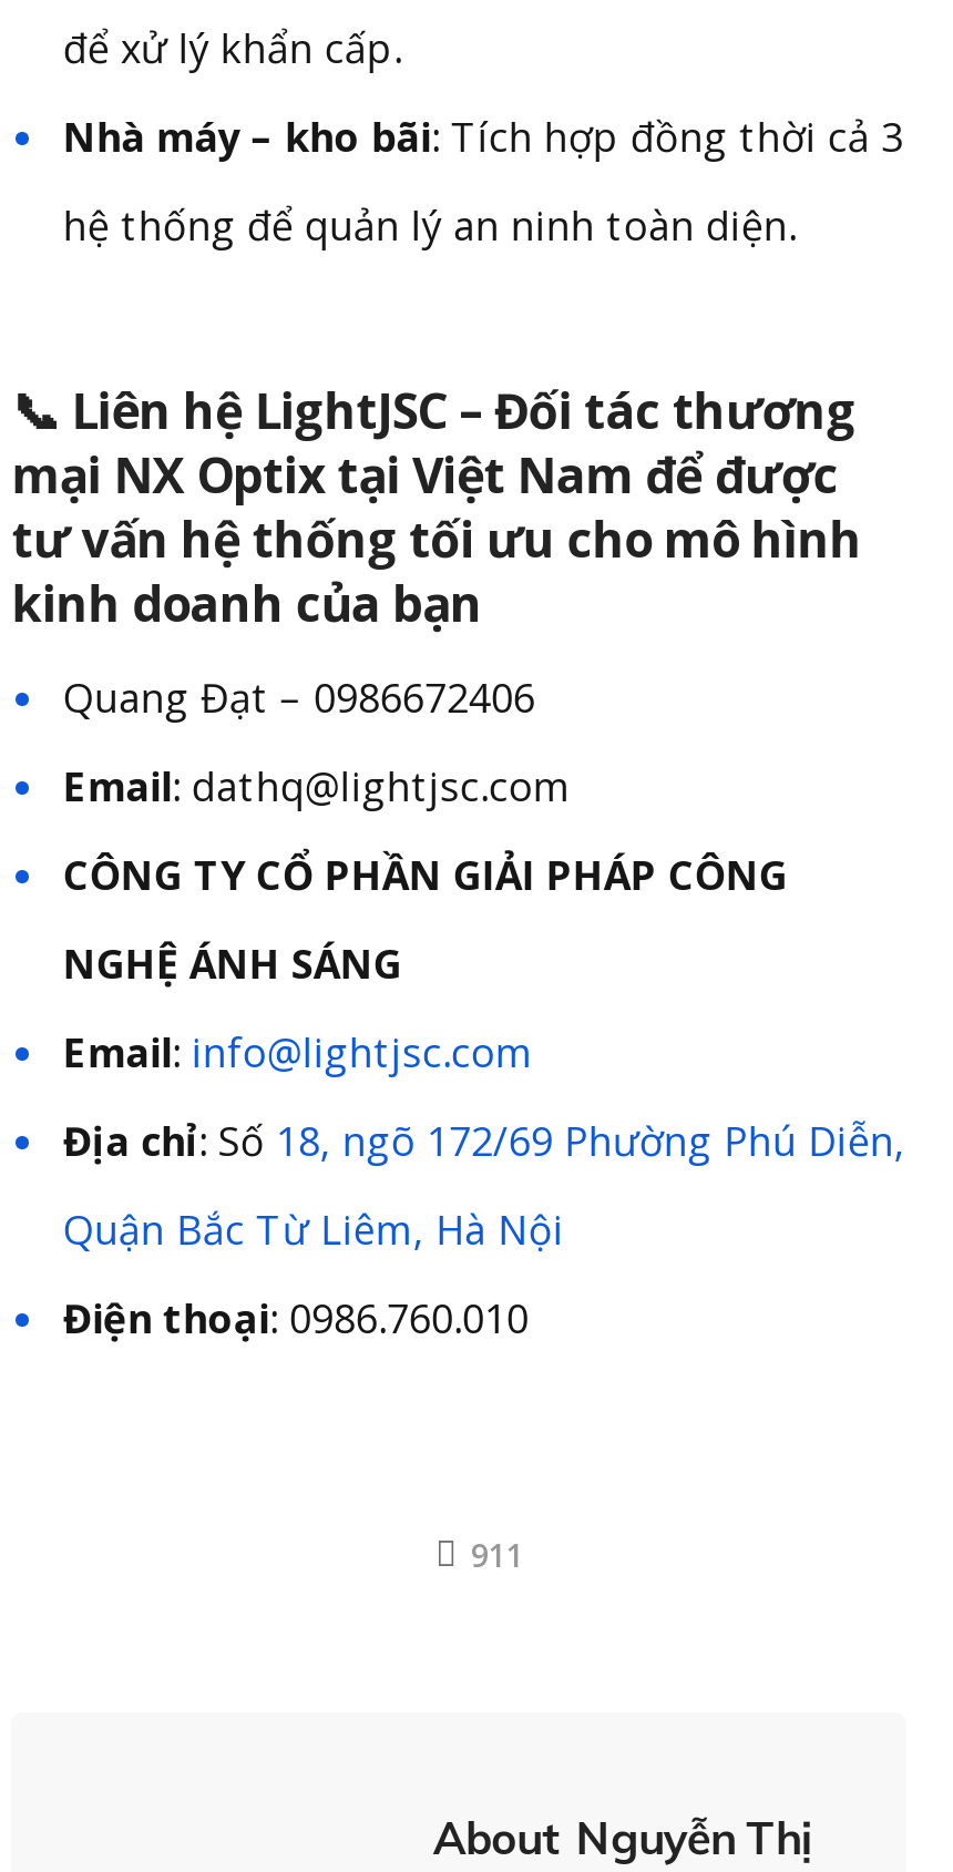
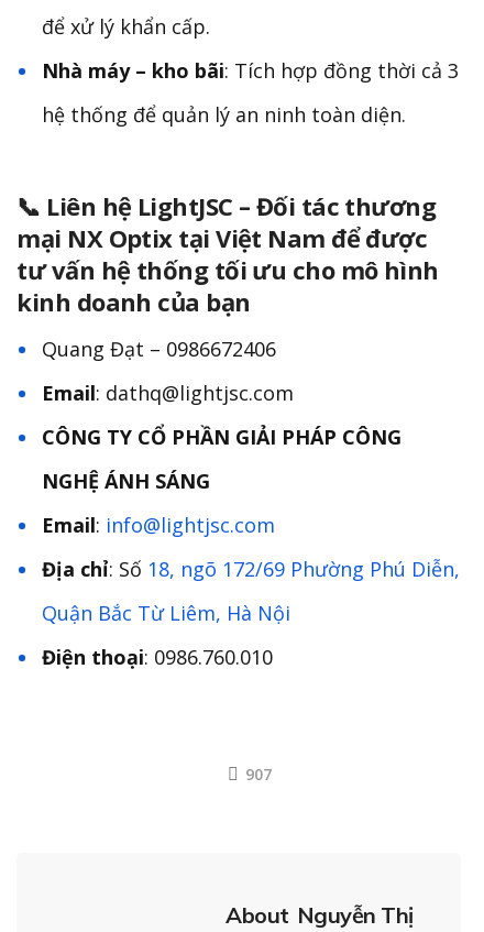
- 911
+ 907
